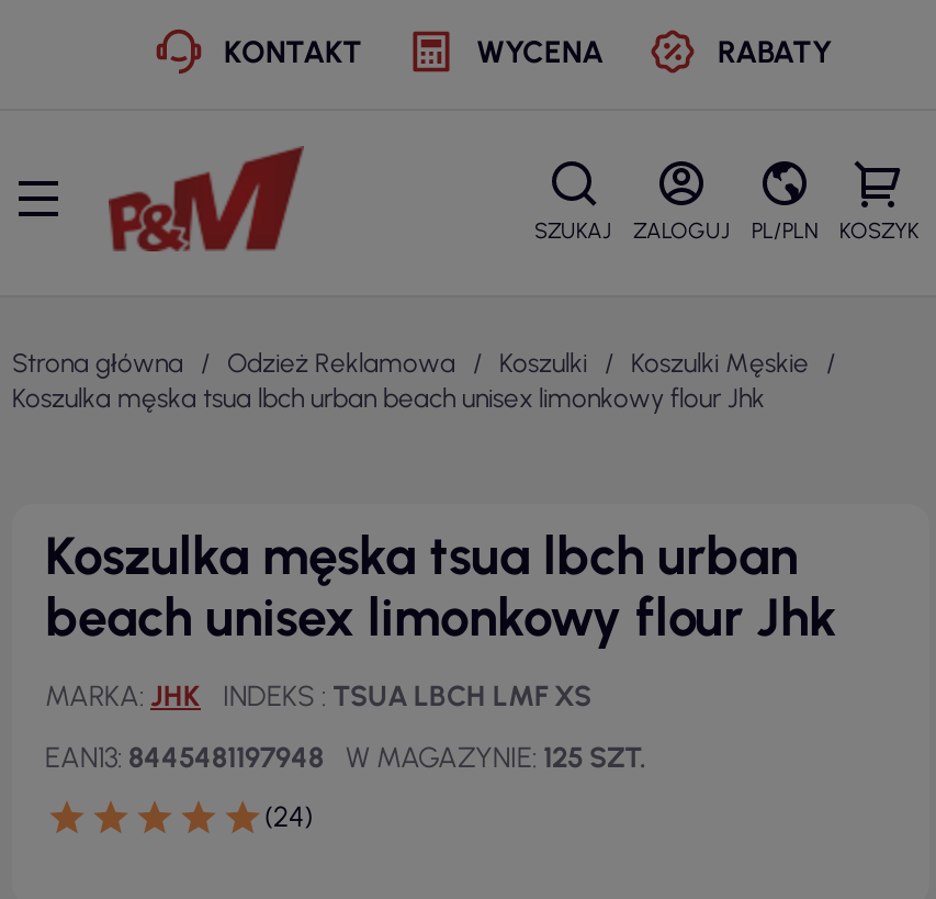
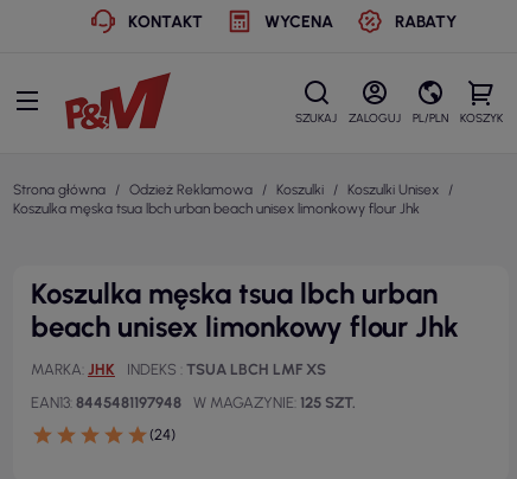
- Koszulki Męskie
+ Koszulki Unisex
